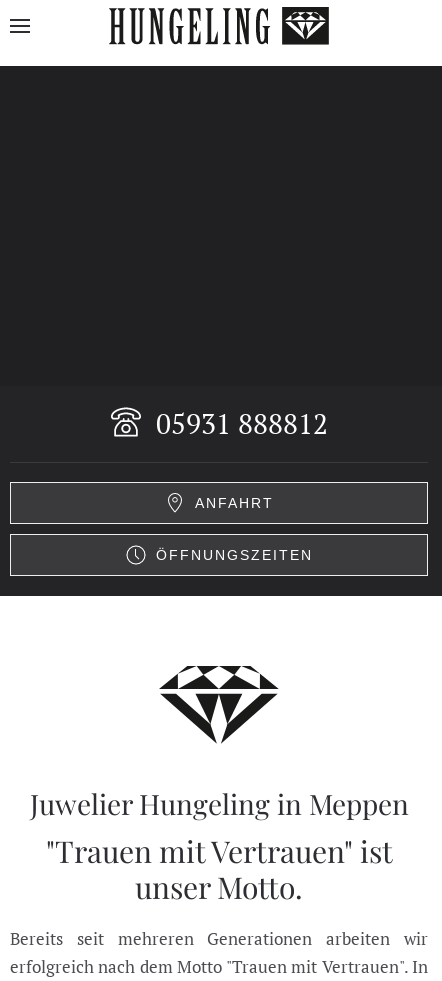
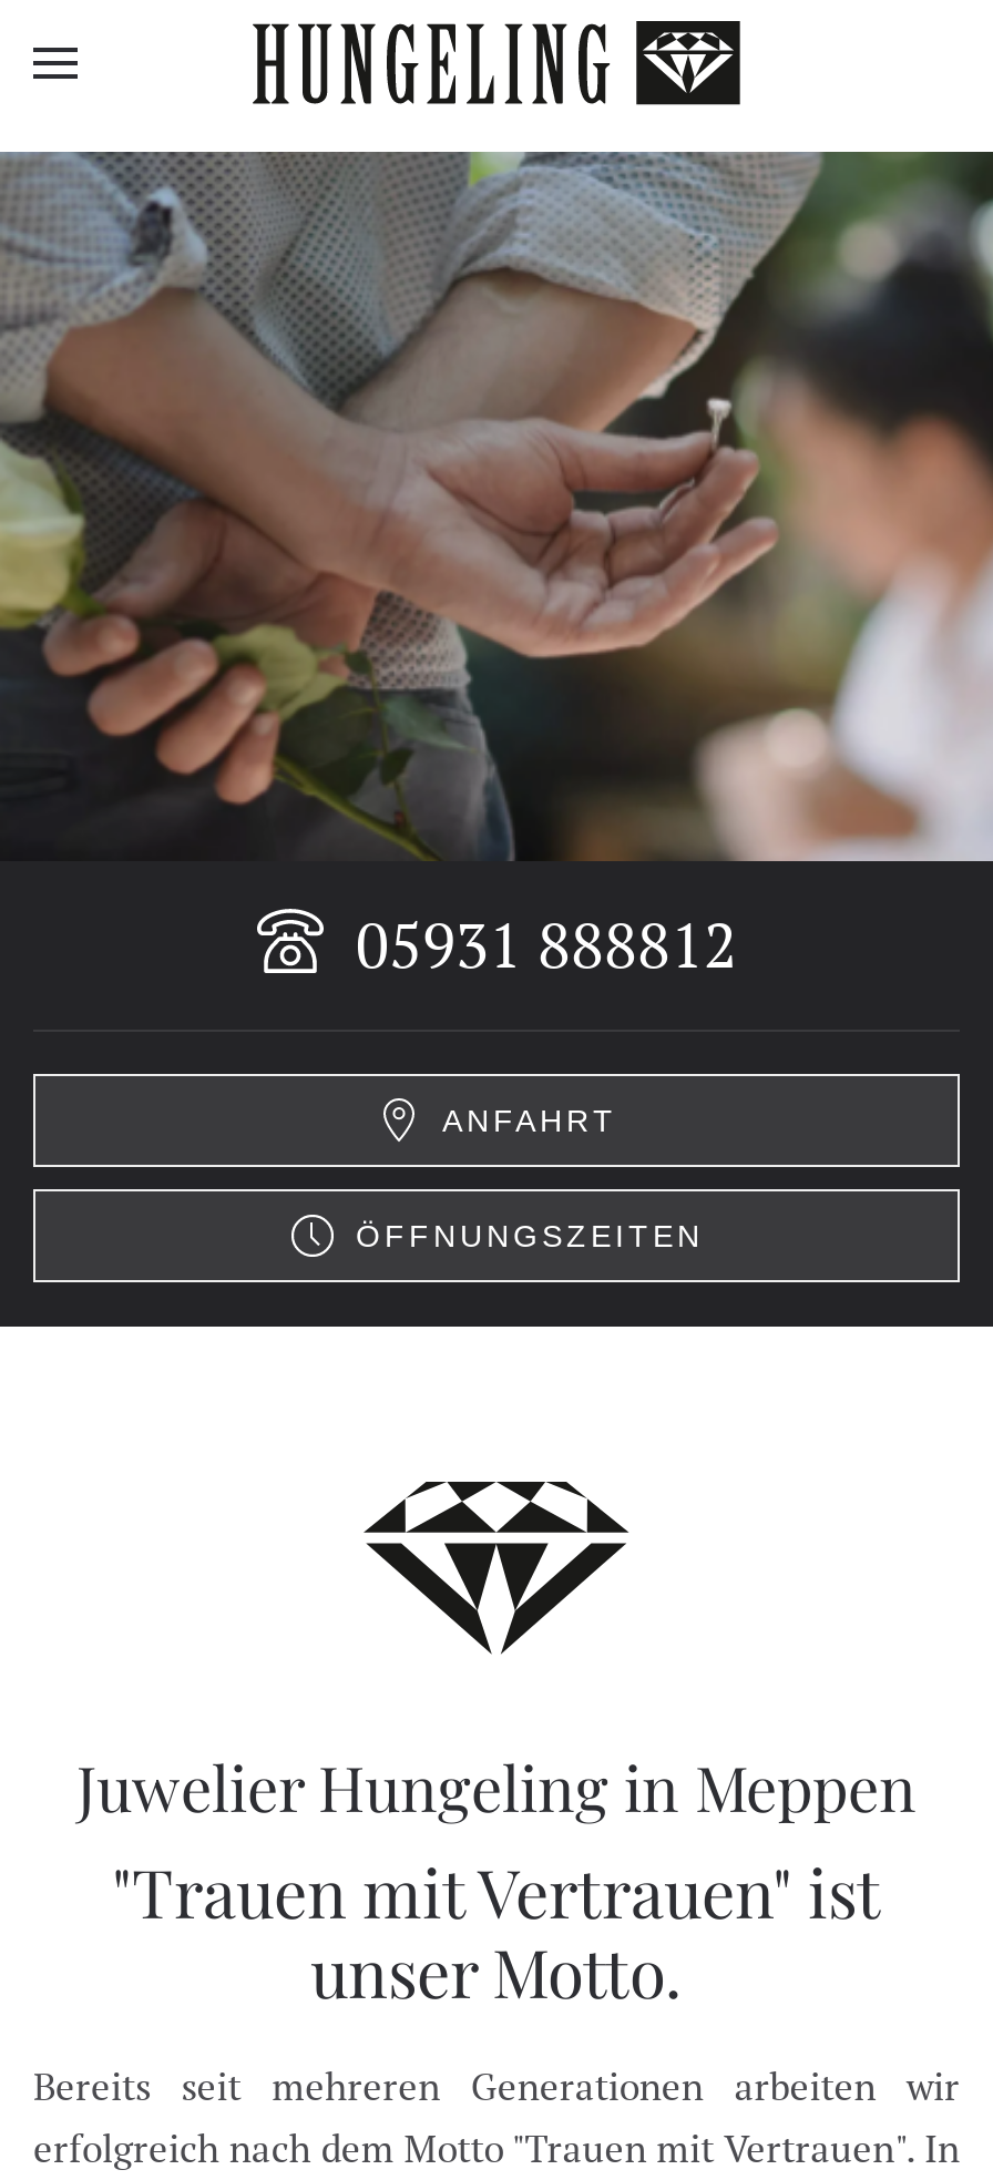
+ [image]
